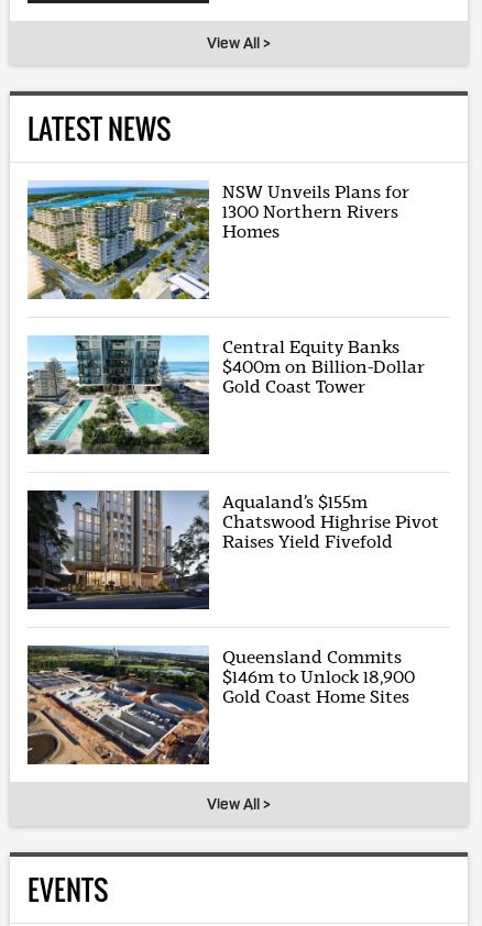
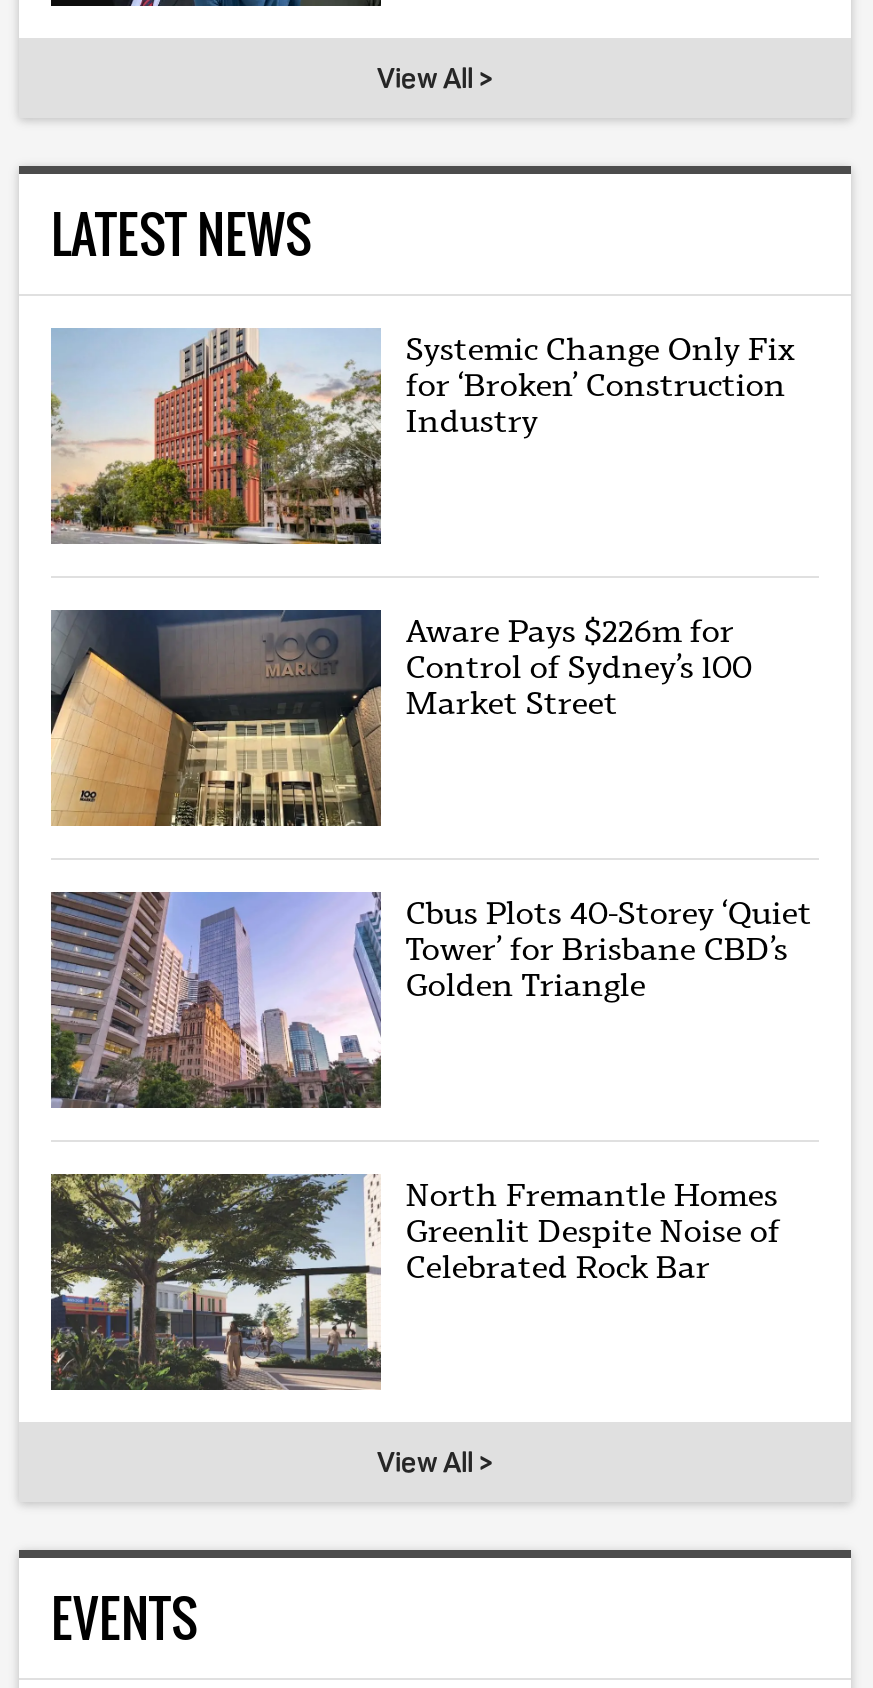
- [image]
- NSW Unveils Plans for
- 1300 Northern Rivers
- Homes
+ [image]
+ Systemic Change Only Fix
+ for ‘Broken’ Construction
+ Industry

- [image]
- Central Equity Banks
- $400m on Billion-Dollar
- Gold Coast Tower
+ [image]
+ Aware Pays $226m for
+ Control of Sydney’s 100
+ Market Street

- [image]
- Aqualand’s $155m
- Chatswood Highrise Pivot
- Raises Yield Fivefold
+ [image]
+ Cbus Plots 40-Storey ‘Quiet
+ Tower’ for Brisbane CBD’s
+ Golden Triangle

- [image]
- Queensland Commits
- $146m to Unlock 18,900
- Gold Coast Home Sites
+ [image]
+ North Fremantle Homes
+ Greenlit Despite Noise of
+ Celebrated Rock Bar
